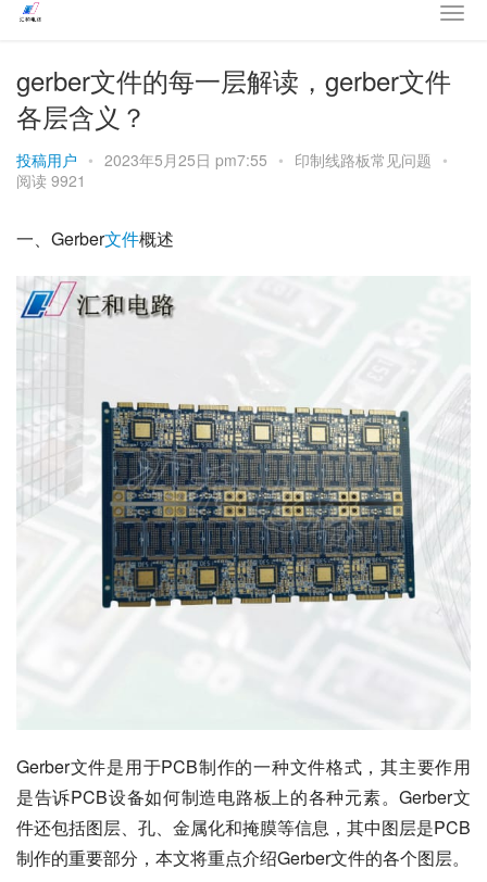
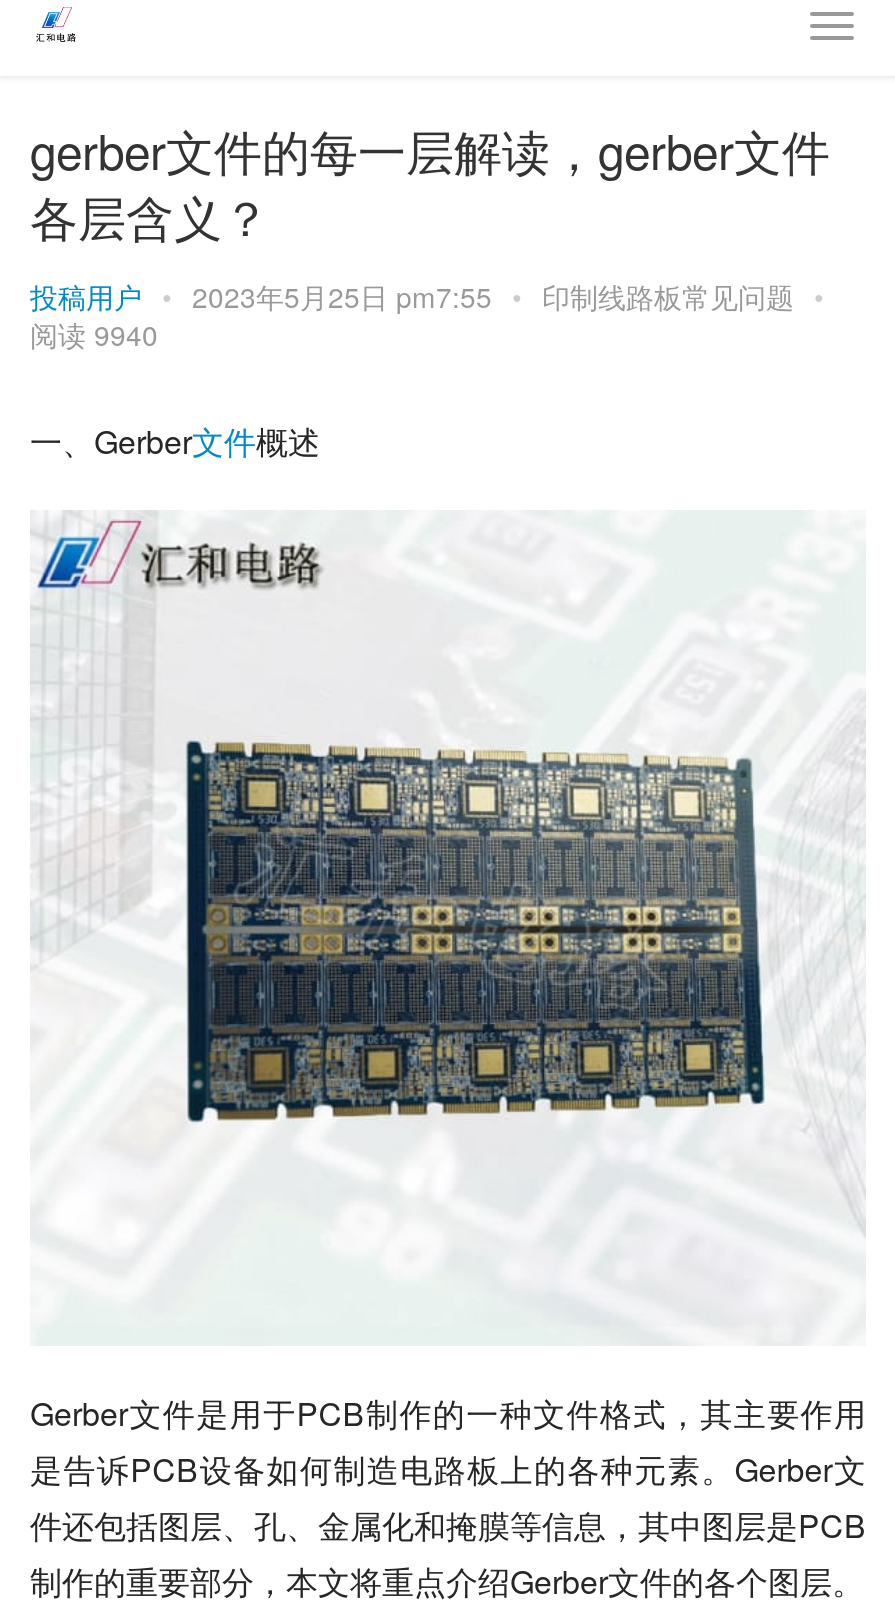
- 阅读 9921
+ 阅读 9940
